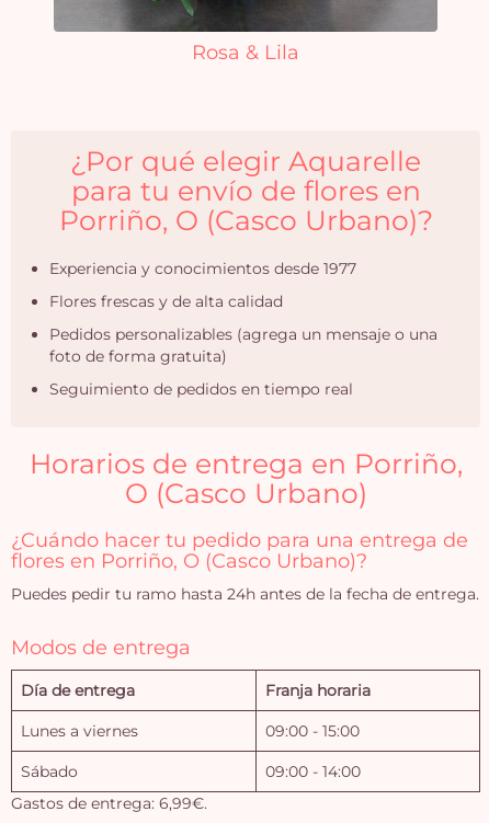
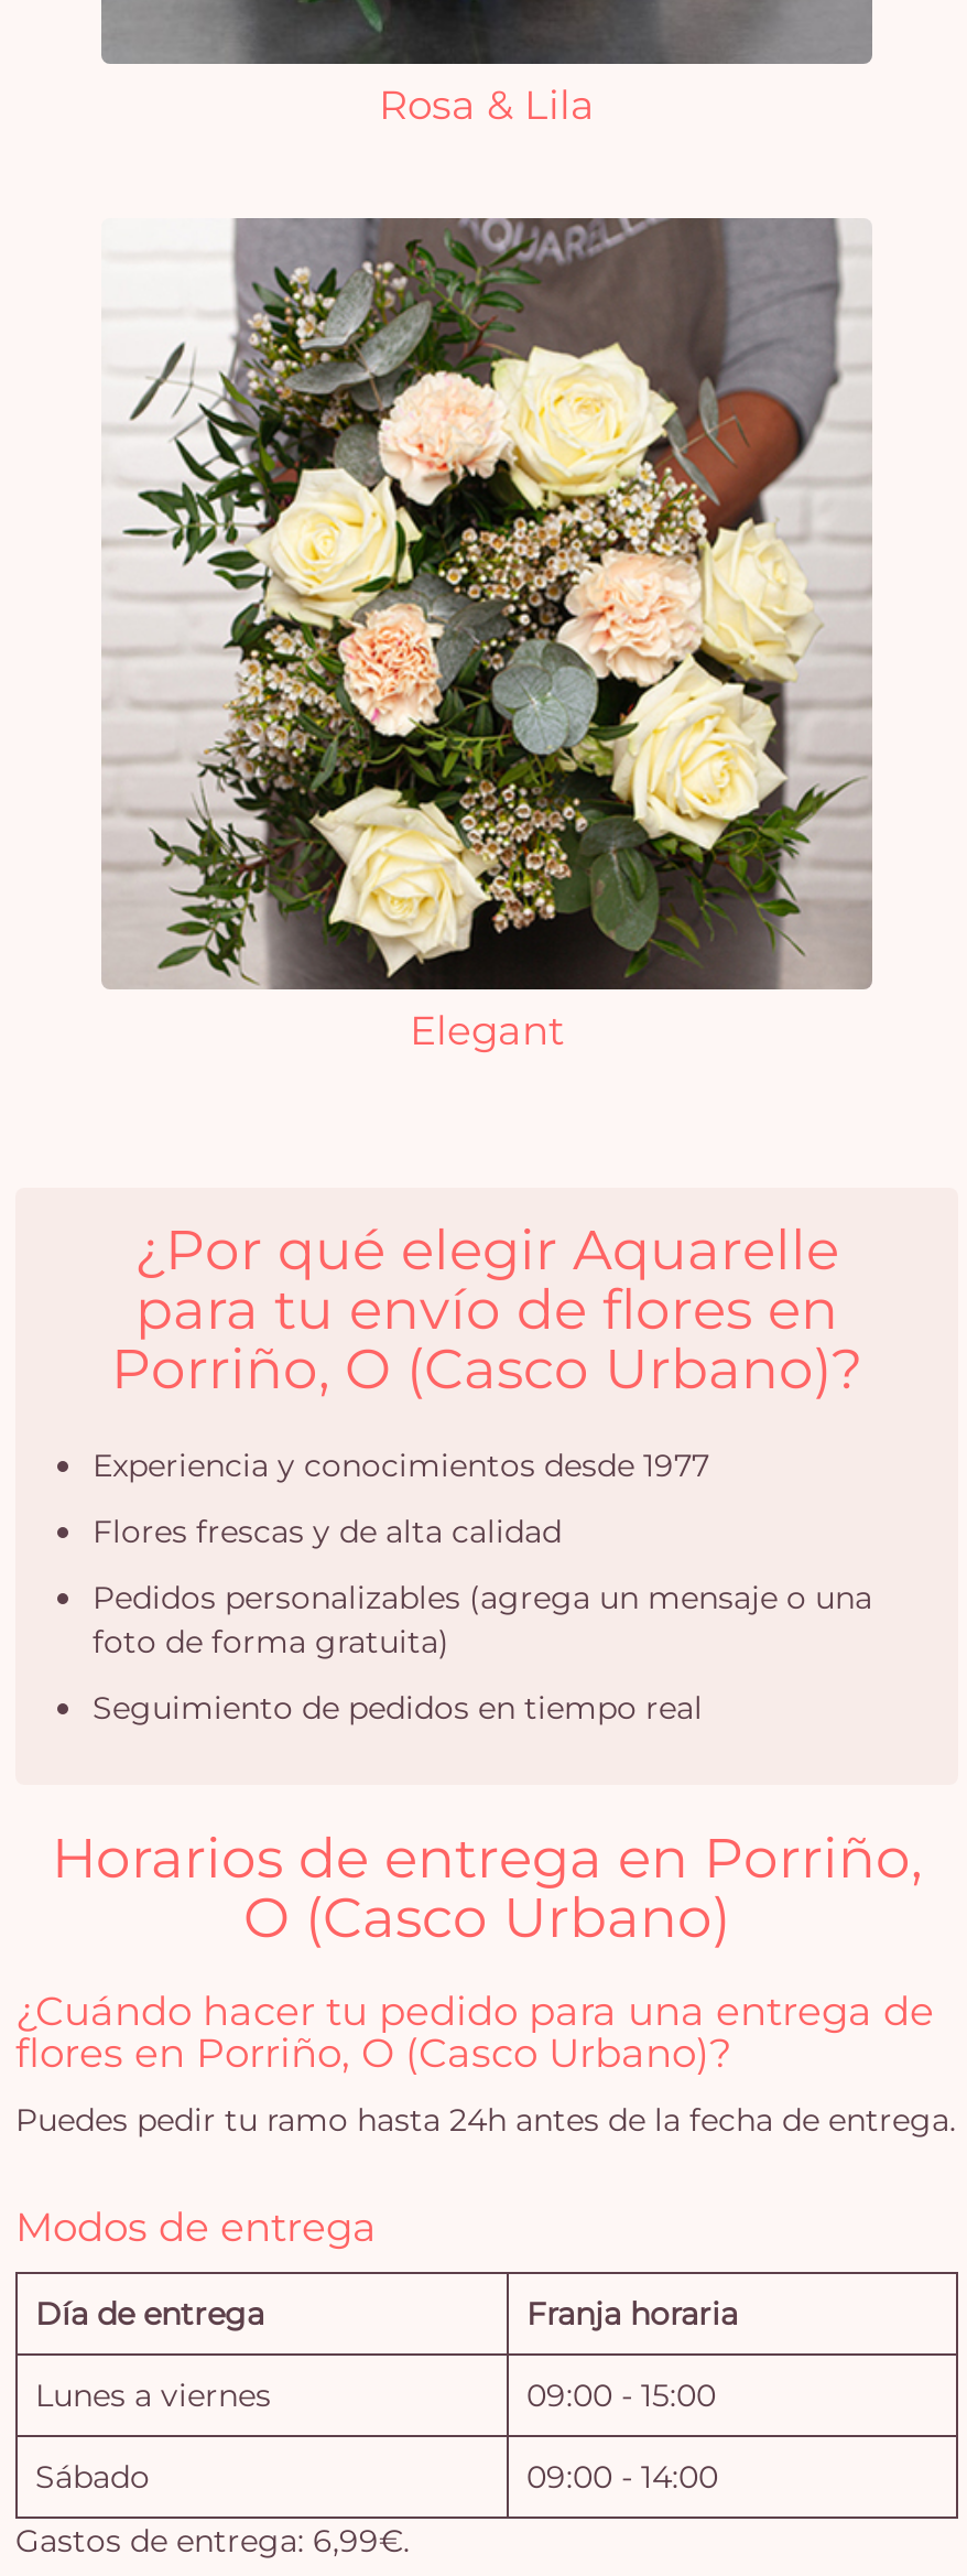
+ [image]
+ Elegant
